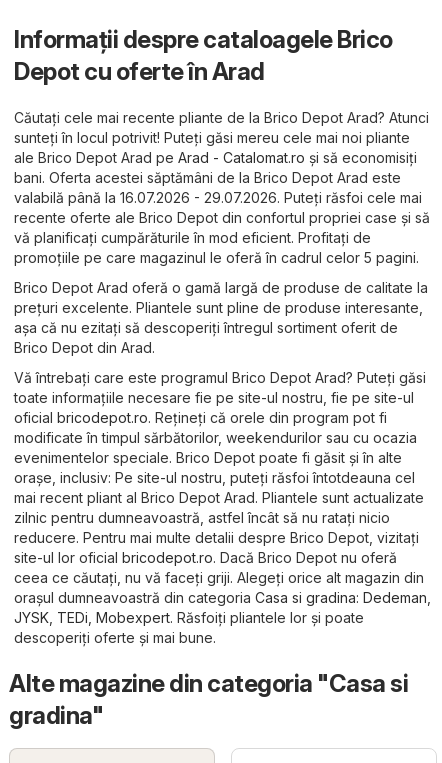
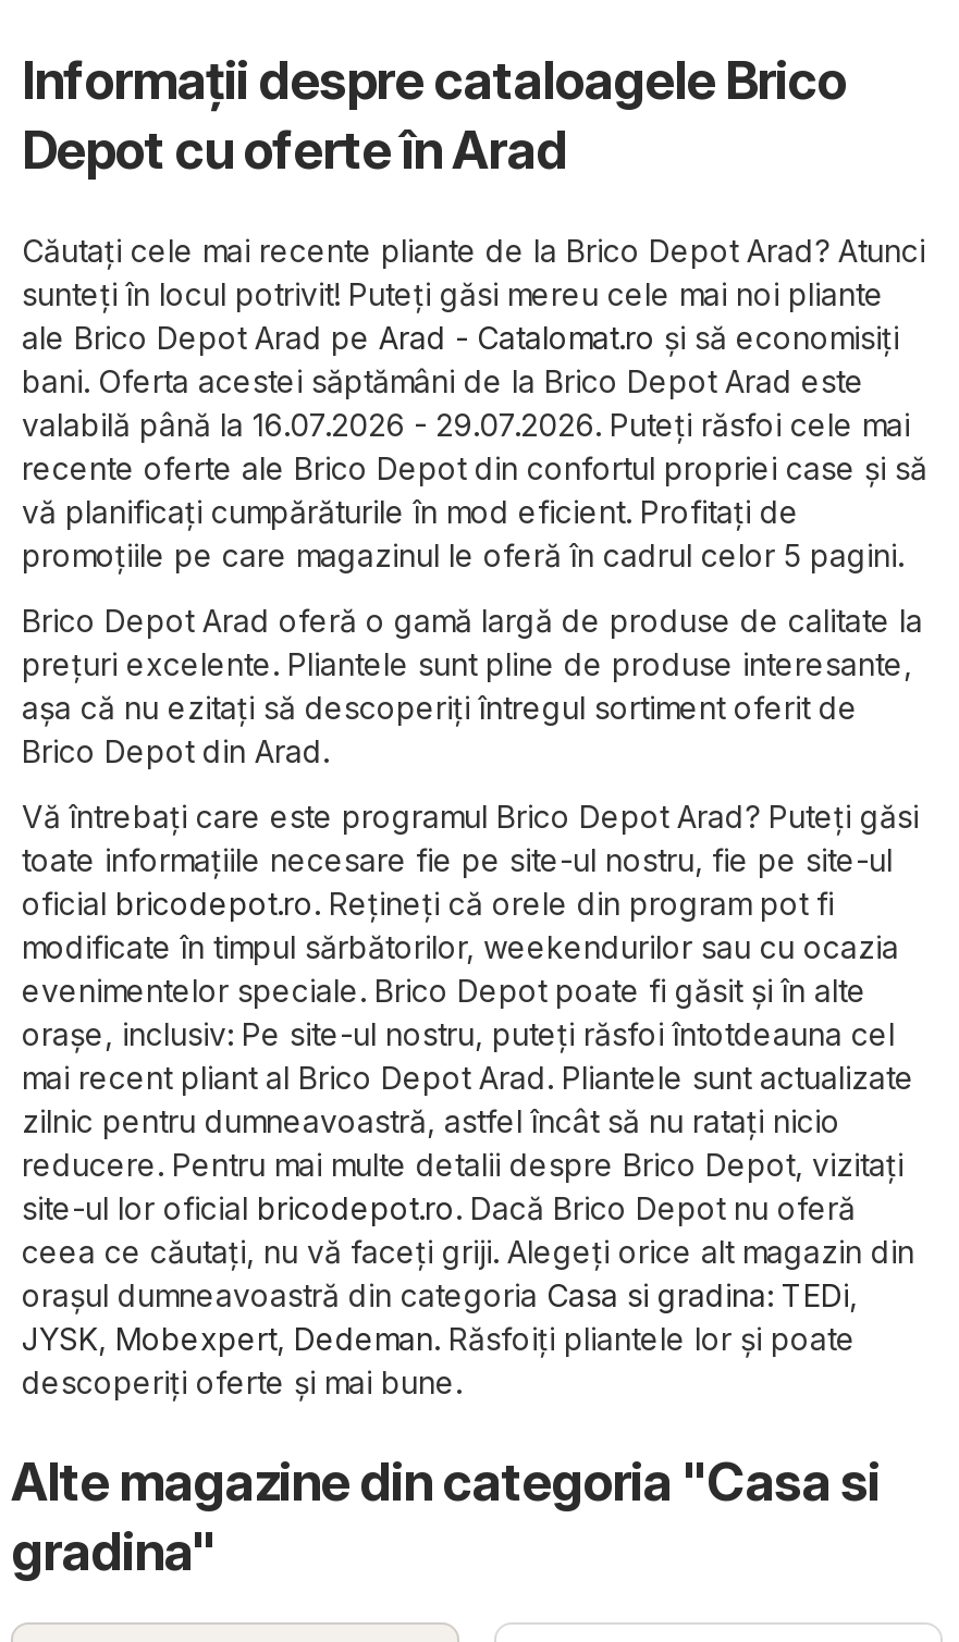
- orașul dumneavoastră din categoria Casa si gradina: Dedeman,
+ orașul dumneavoastră din categoria Casa si gradina: TEDi,

- JYSK, TEDi, Mobexpert. Răsfoiți pliantele lor și poate
+ JYSK, Mobexpert, Dedeman. Răsfoiți pliantele lor și poate
